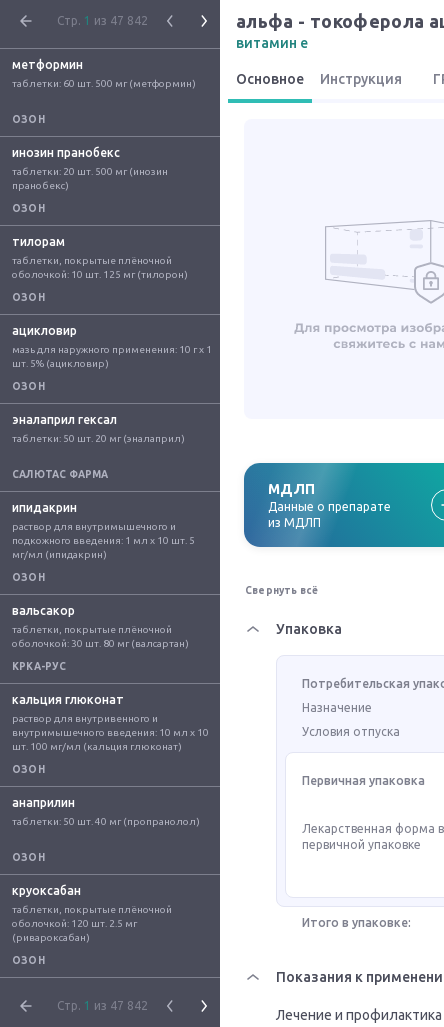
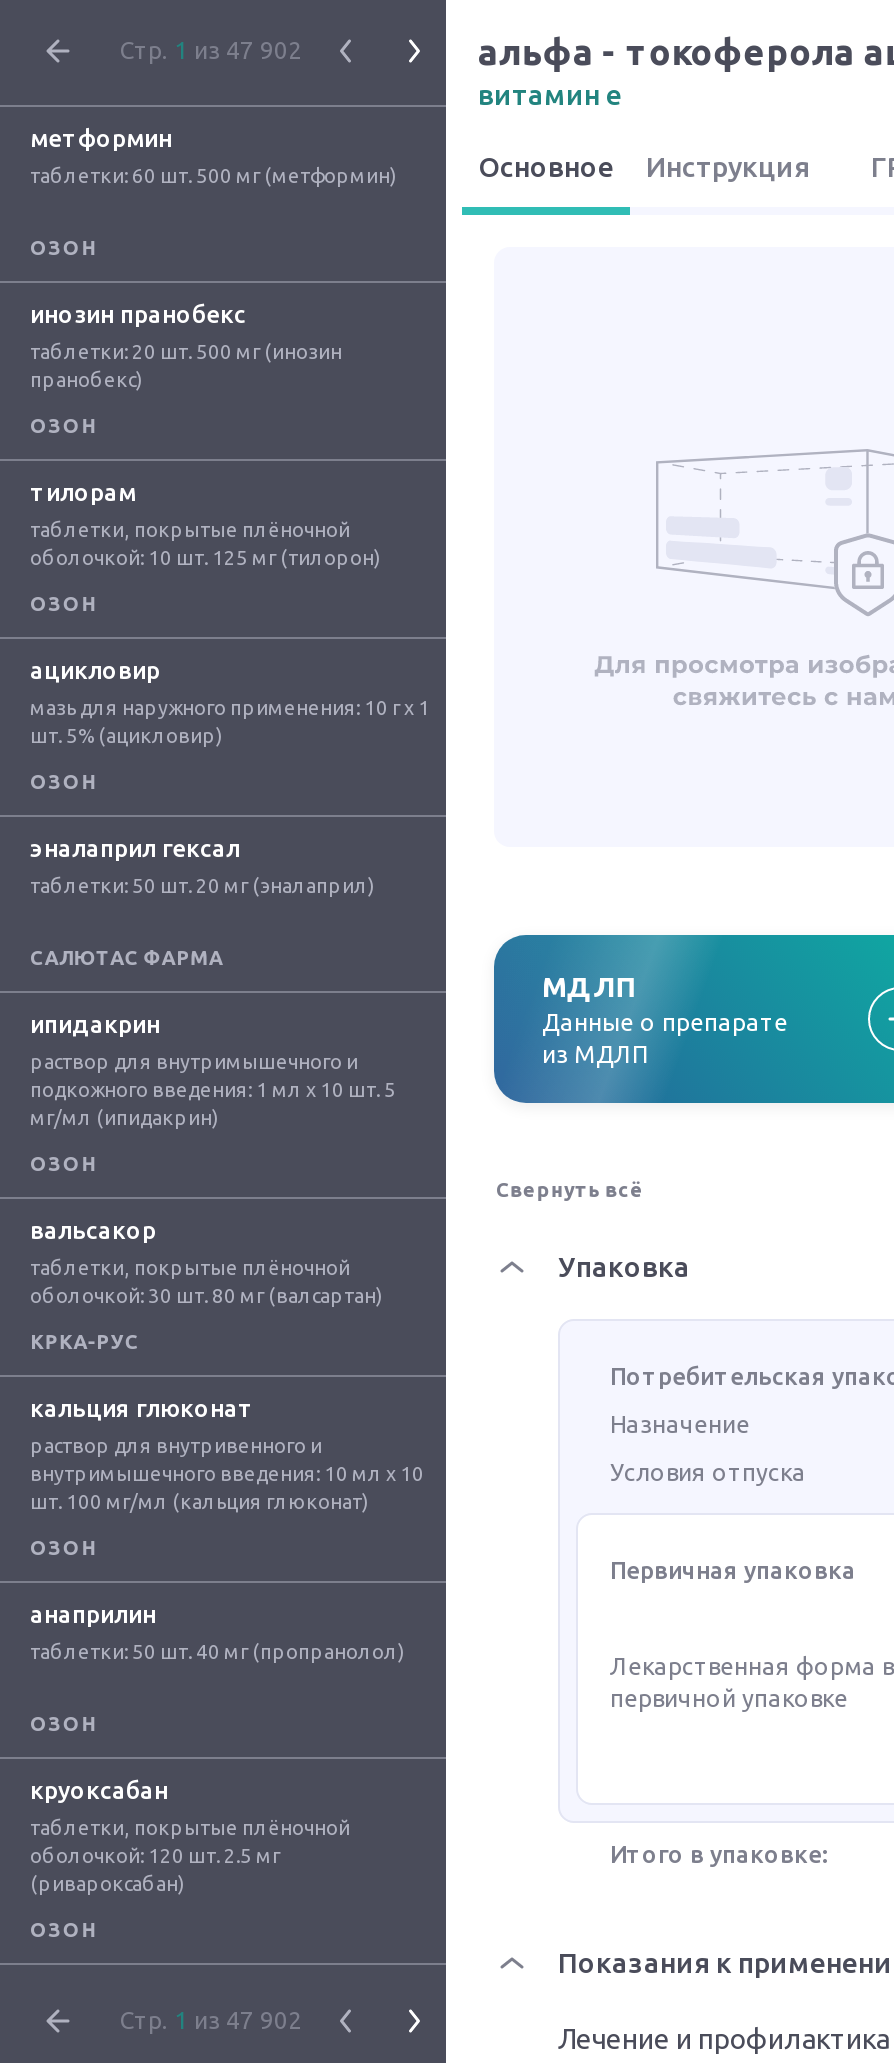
- Стр. 1 из 47 842
+ Стр. 1 из 47 902

- Стр. 1 из 47 842
+ Стр. 1 из 47 902
